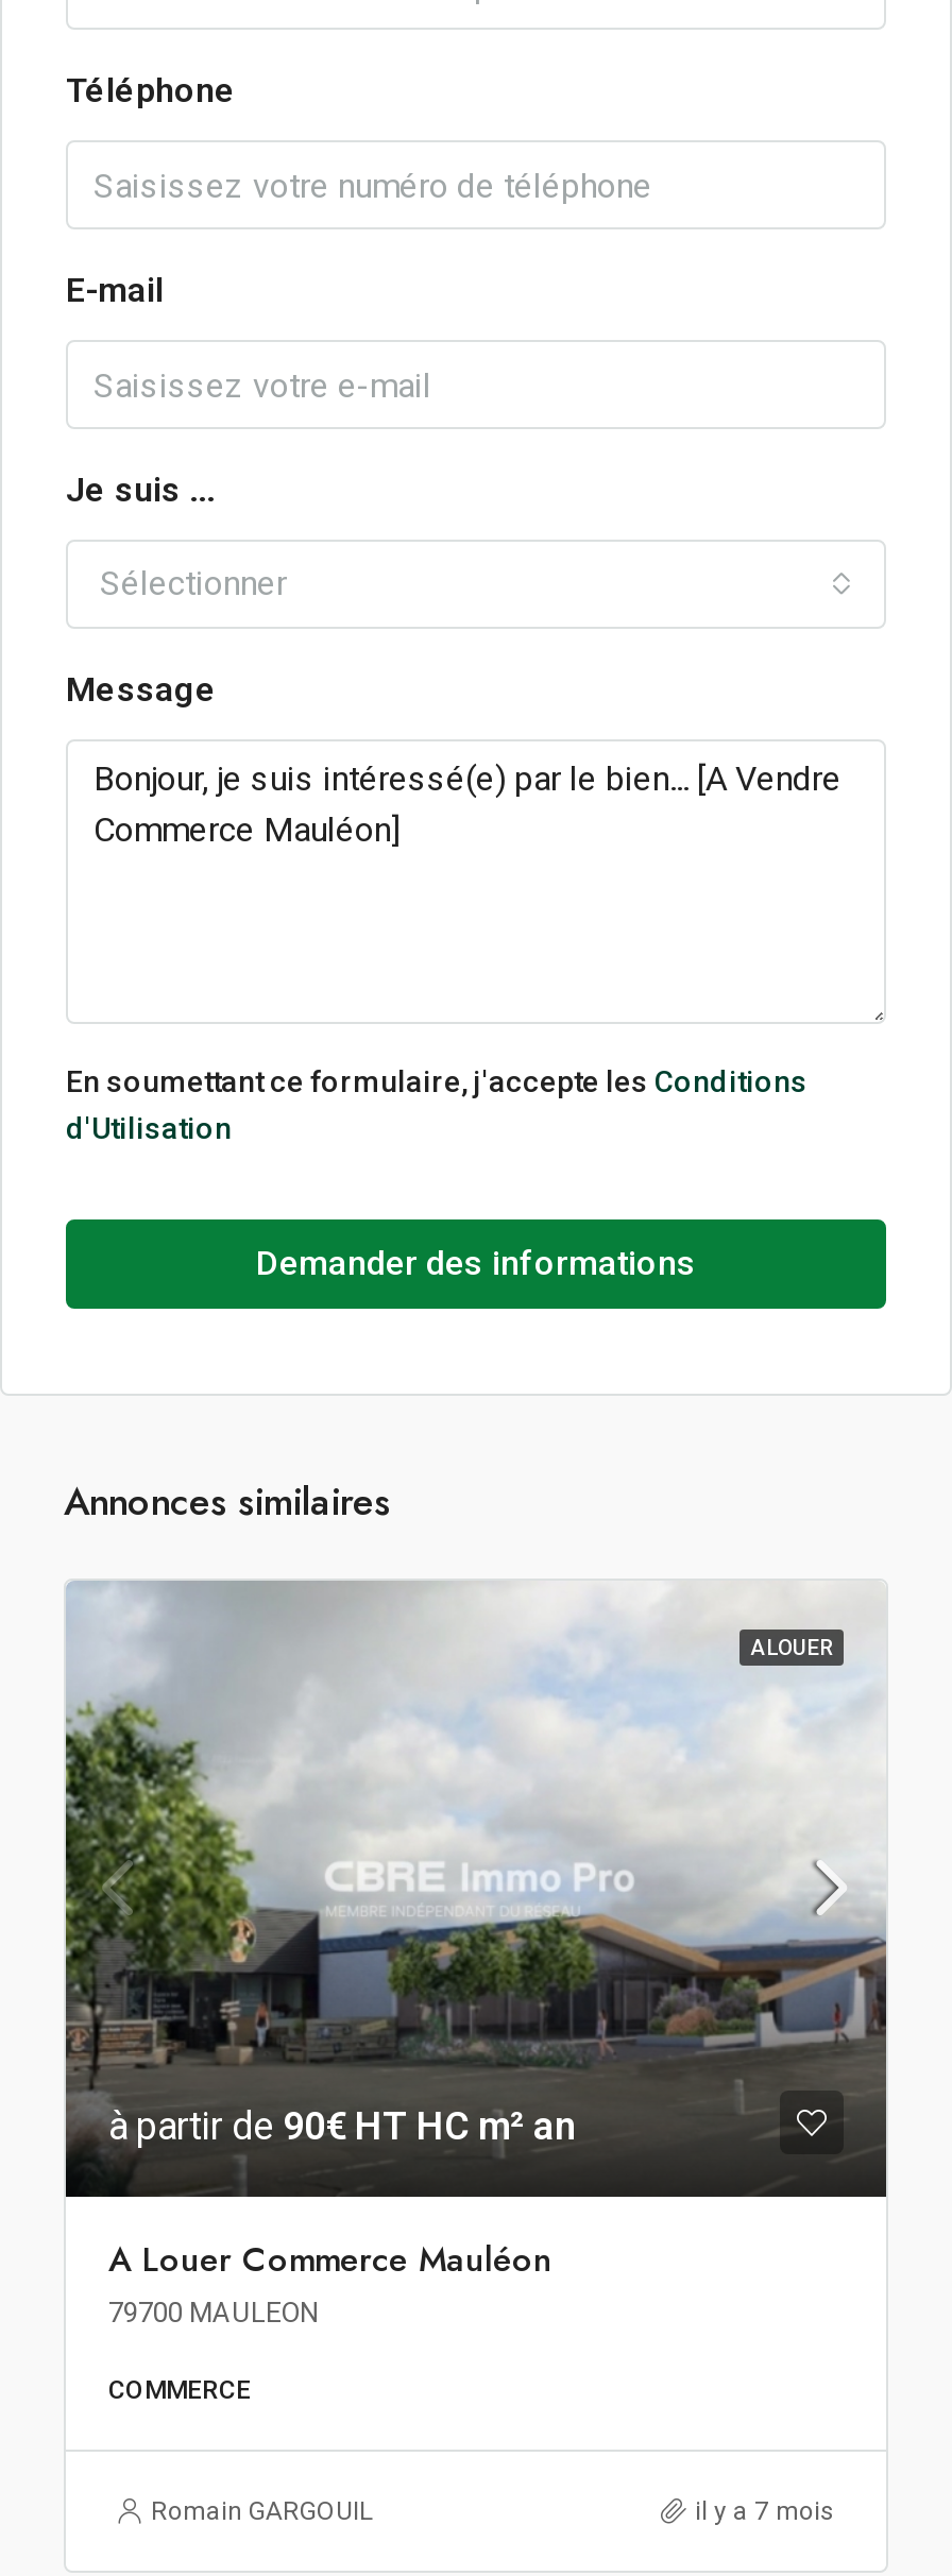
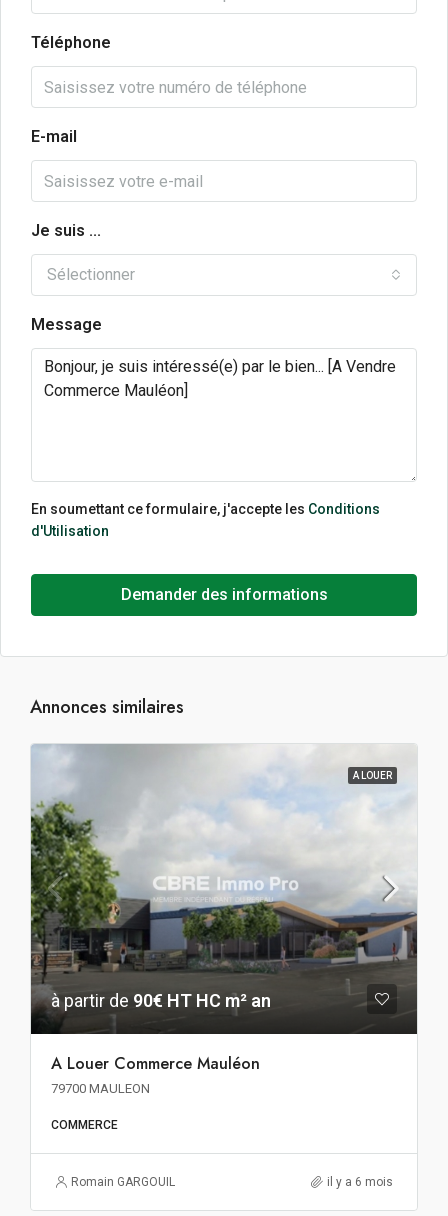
- il y a 7 mois
+ il y a 6 mois
